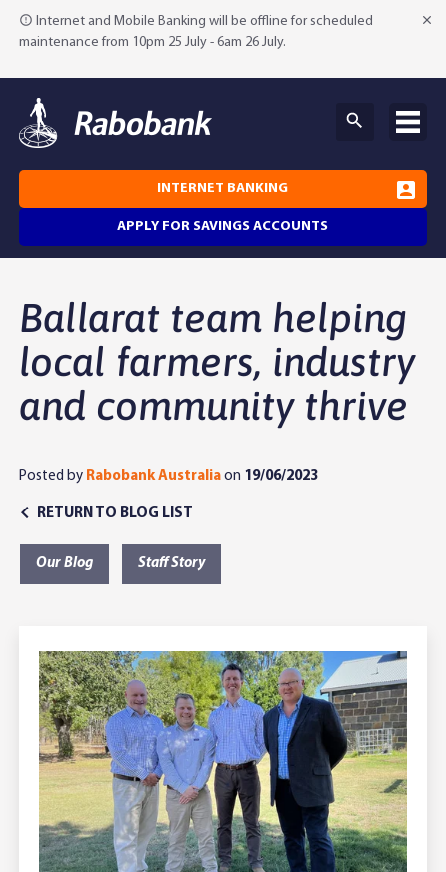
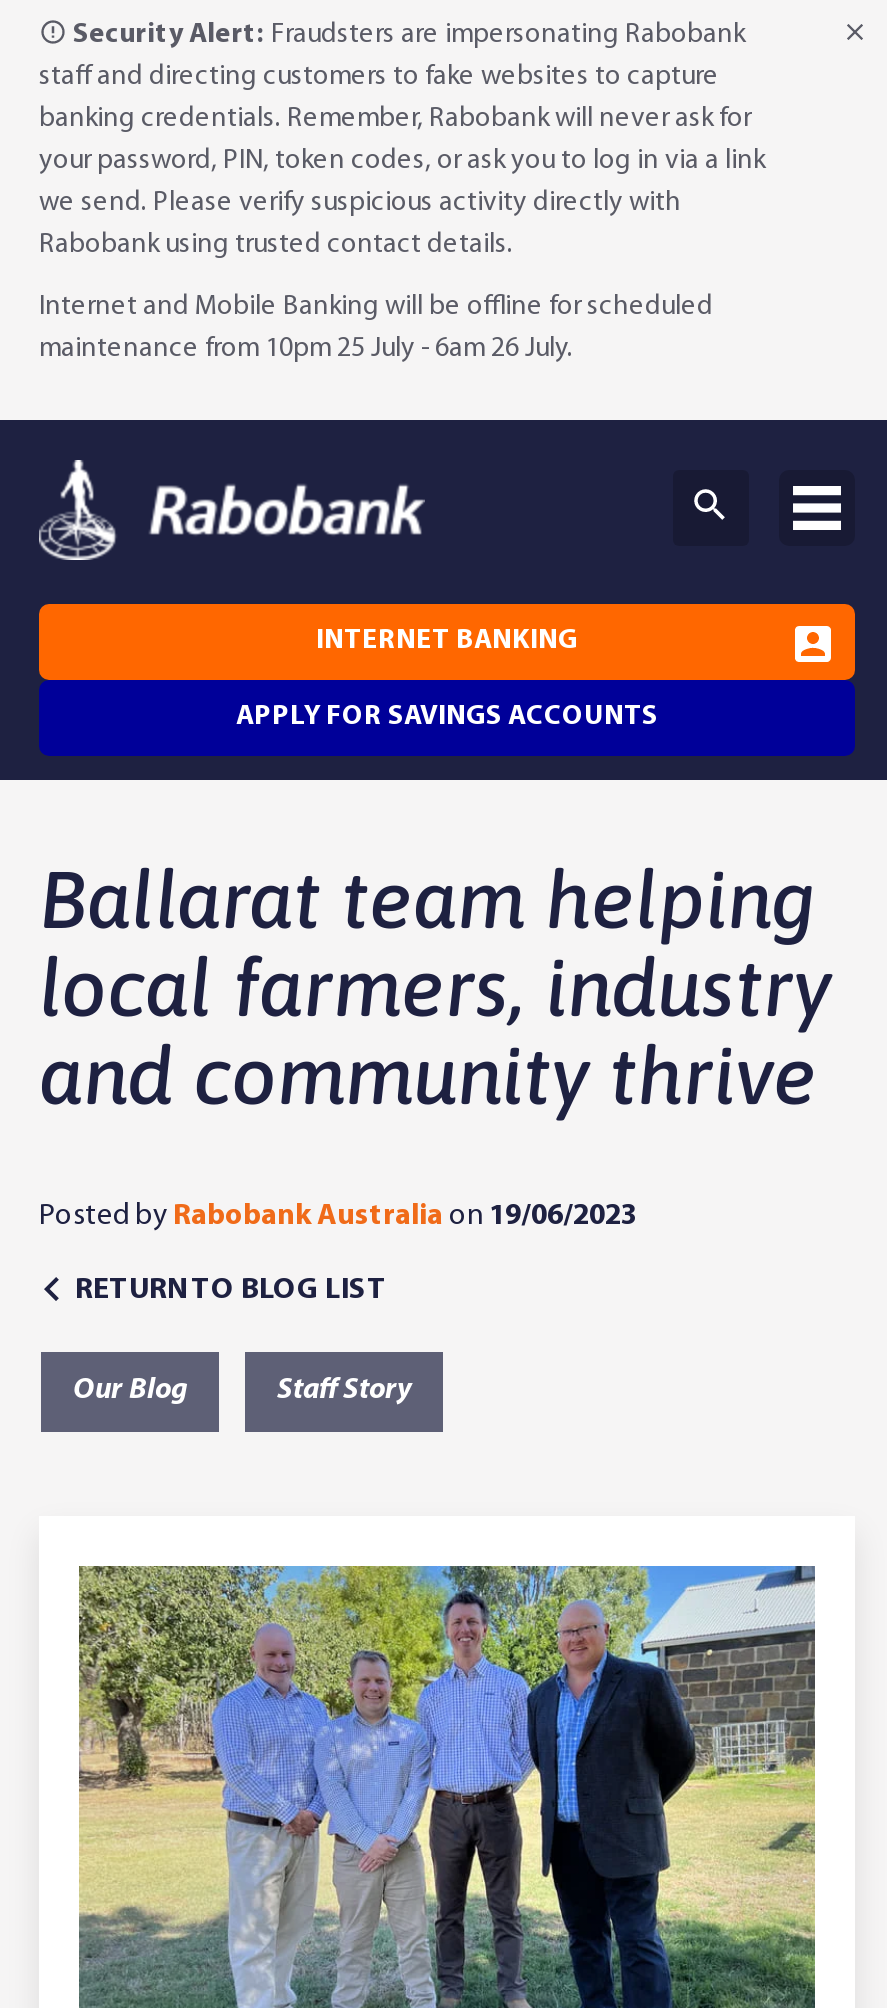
+ Security Alert: Fraudsters are impersonating Rabobank
+ staff and directing customers to fake websites to capture
+ banking credentials. Remember, Rabobank will never ask for
+ your password, PIN, token codes, or ask you to log in via a link
+ we send. Please verify suspicious activity directly with
+ Rabobank using trusted contact details.
